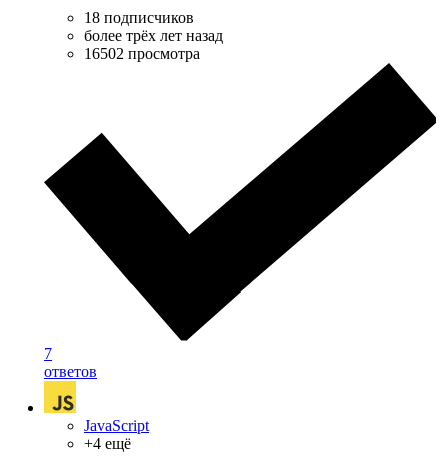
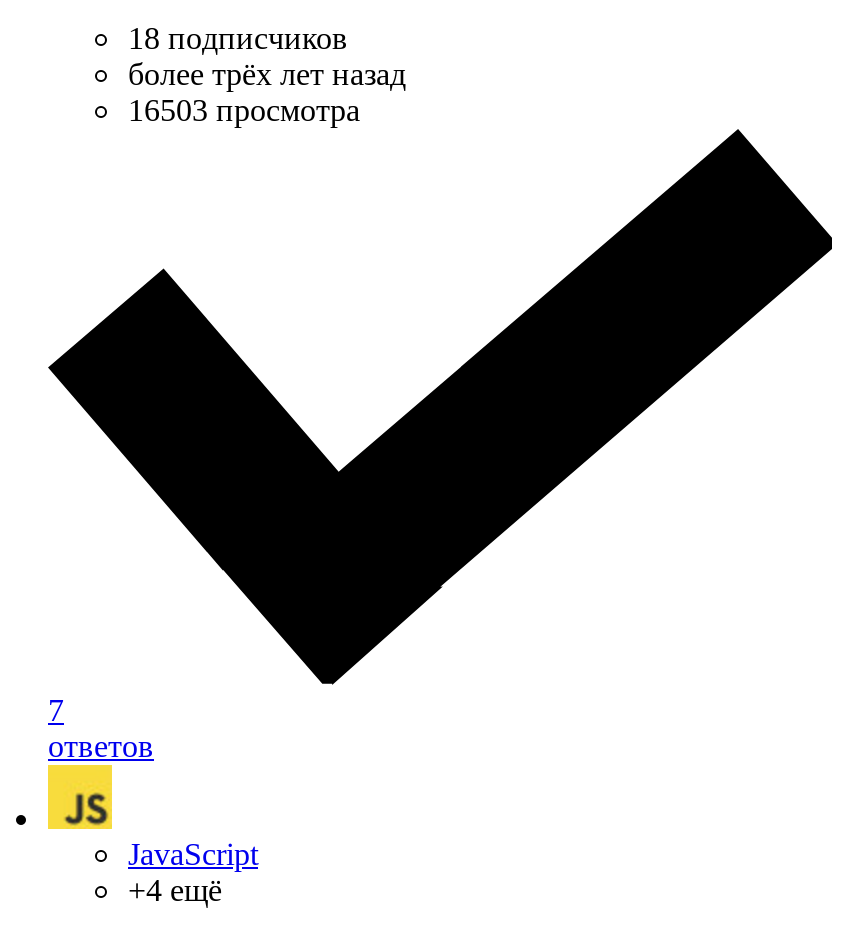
- 16502 просмотра
+ 16503 просмотра
